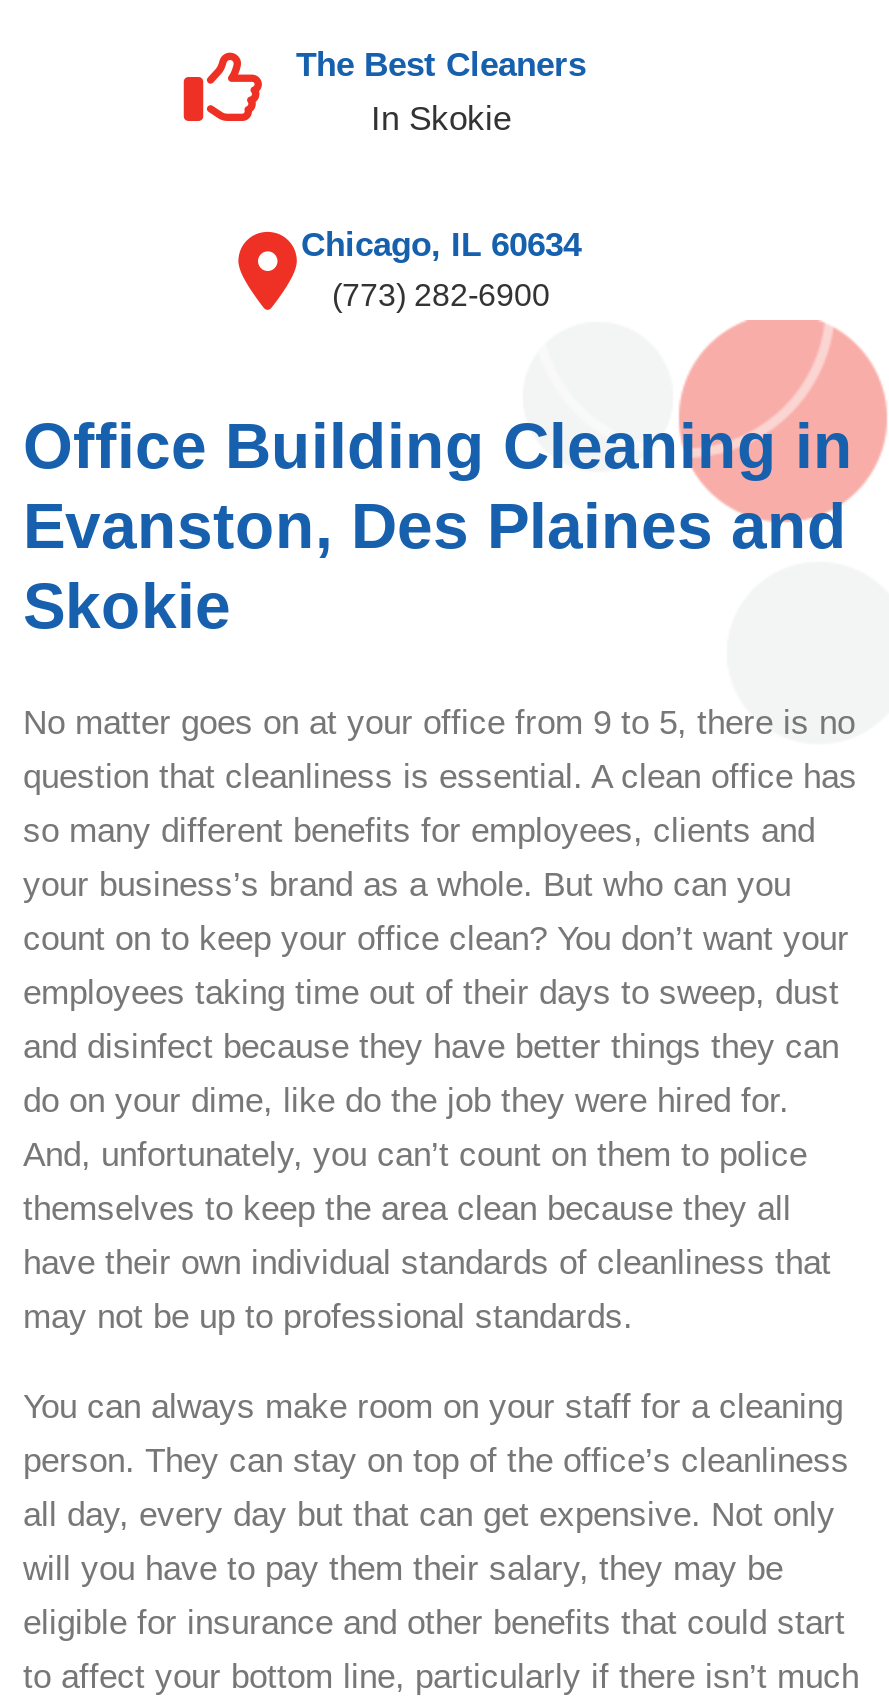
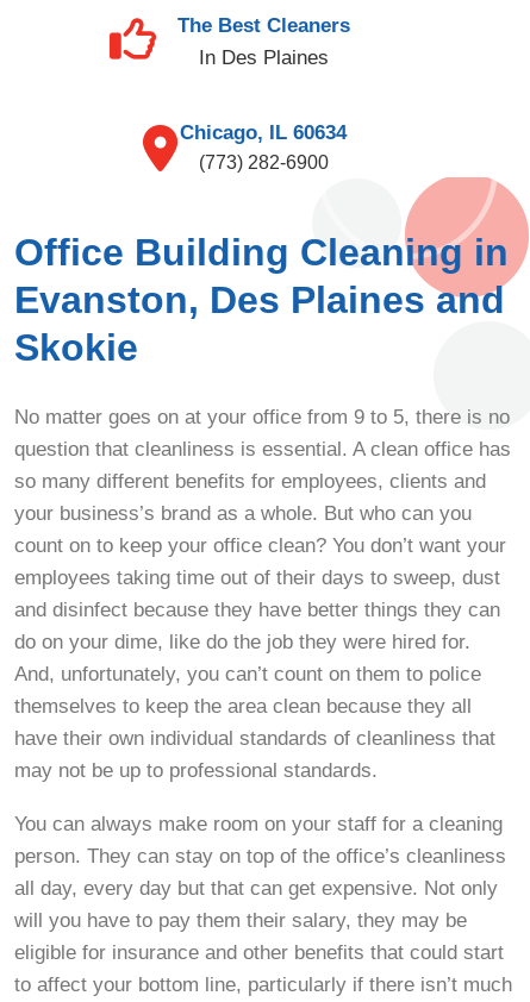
- In Skokie
+ In Des Plaines
